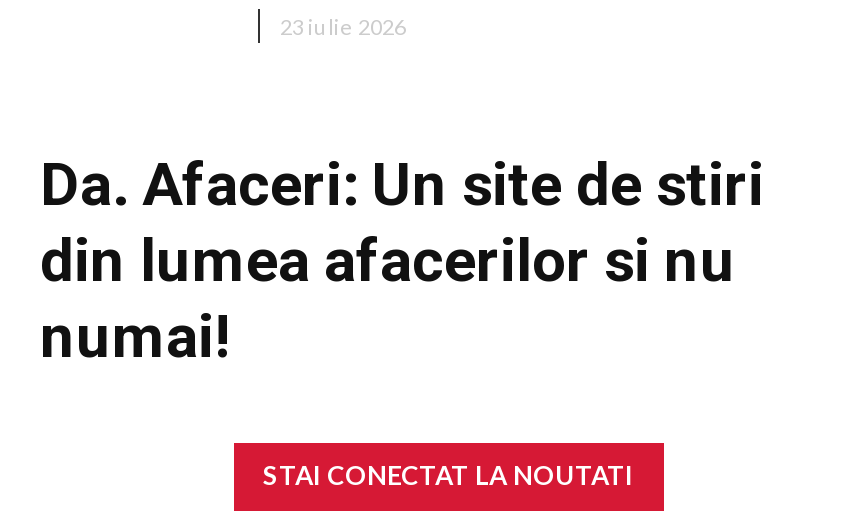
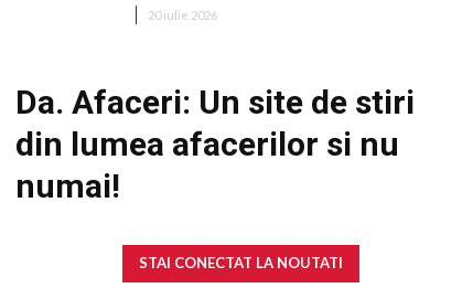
- 23 iulie 2026
+ 20 iulie 2026
